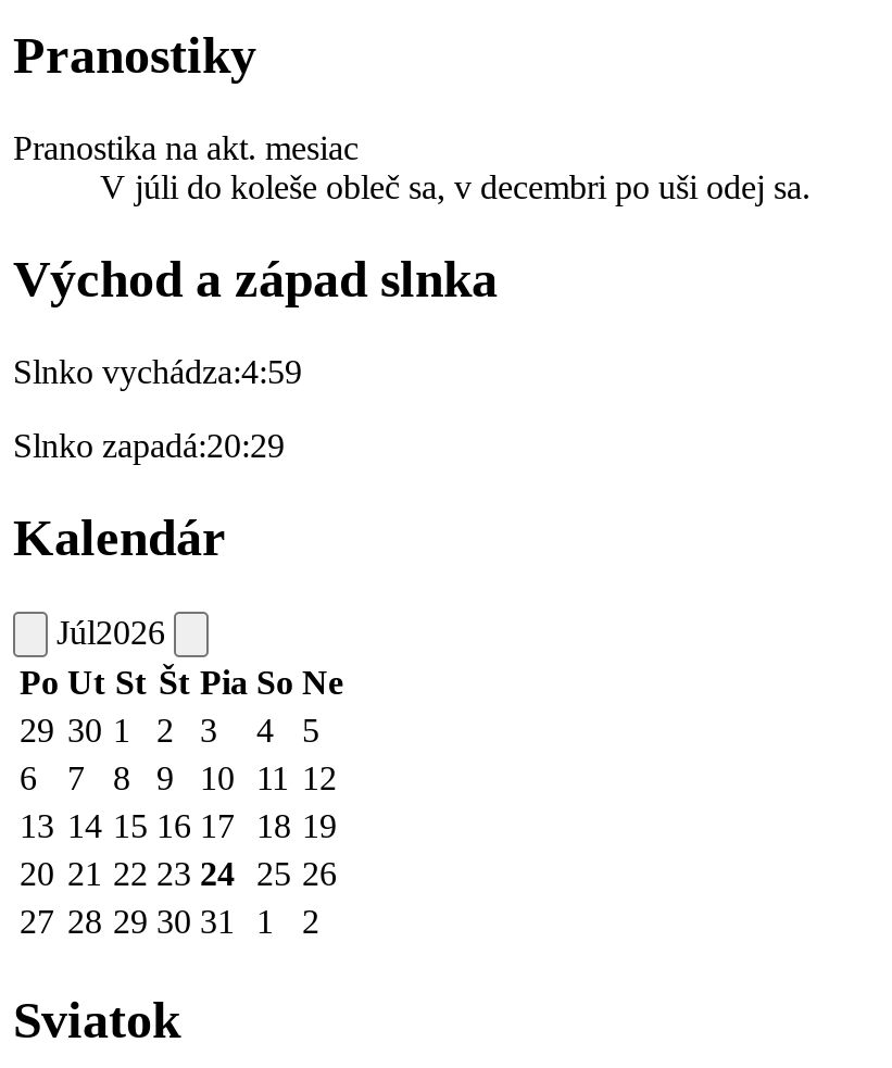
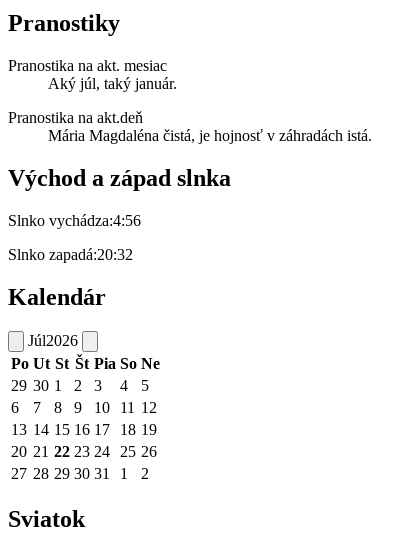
- V júli do koleše obleč sa, v decembri po uši odej sa.
+ Aký júl, taký január.
+ Pranostika na akt.deň
+ Mária Magdaléna čistá, je hojnosť v záhradách istá.

- Slnko vychádza:4:59
+ Slnko vychádza:4:56

- Slnko zapadá:20:29
+ Slnko zapadá:20:32
